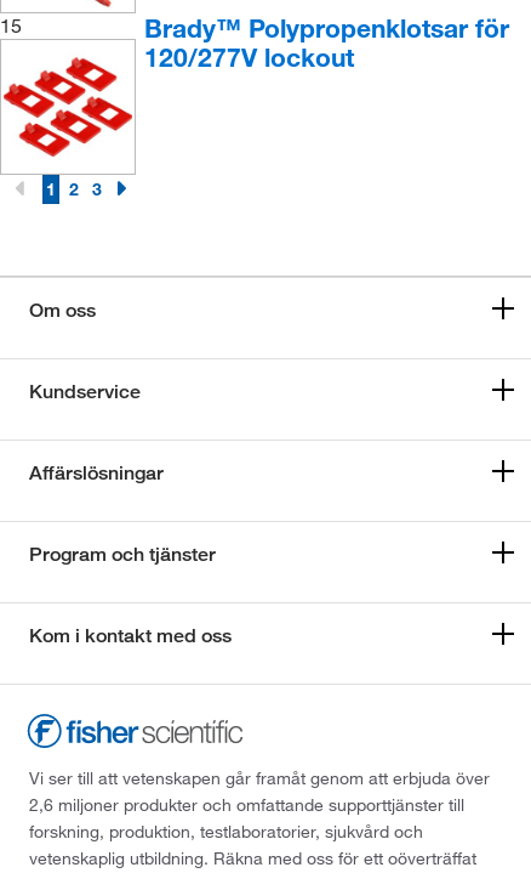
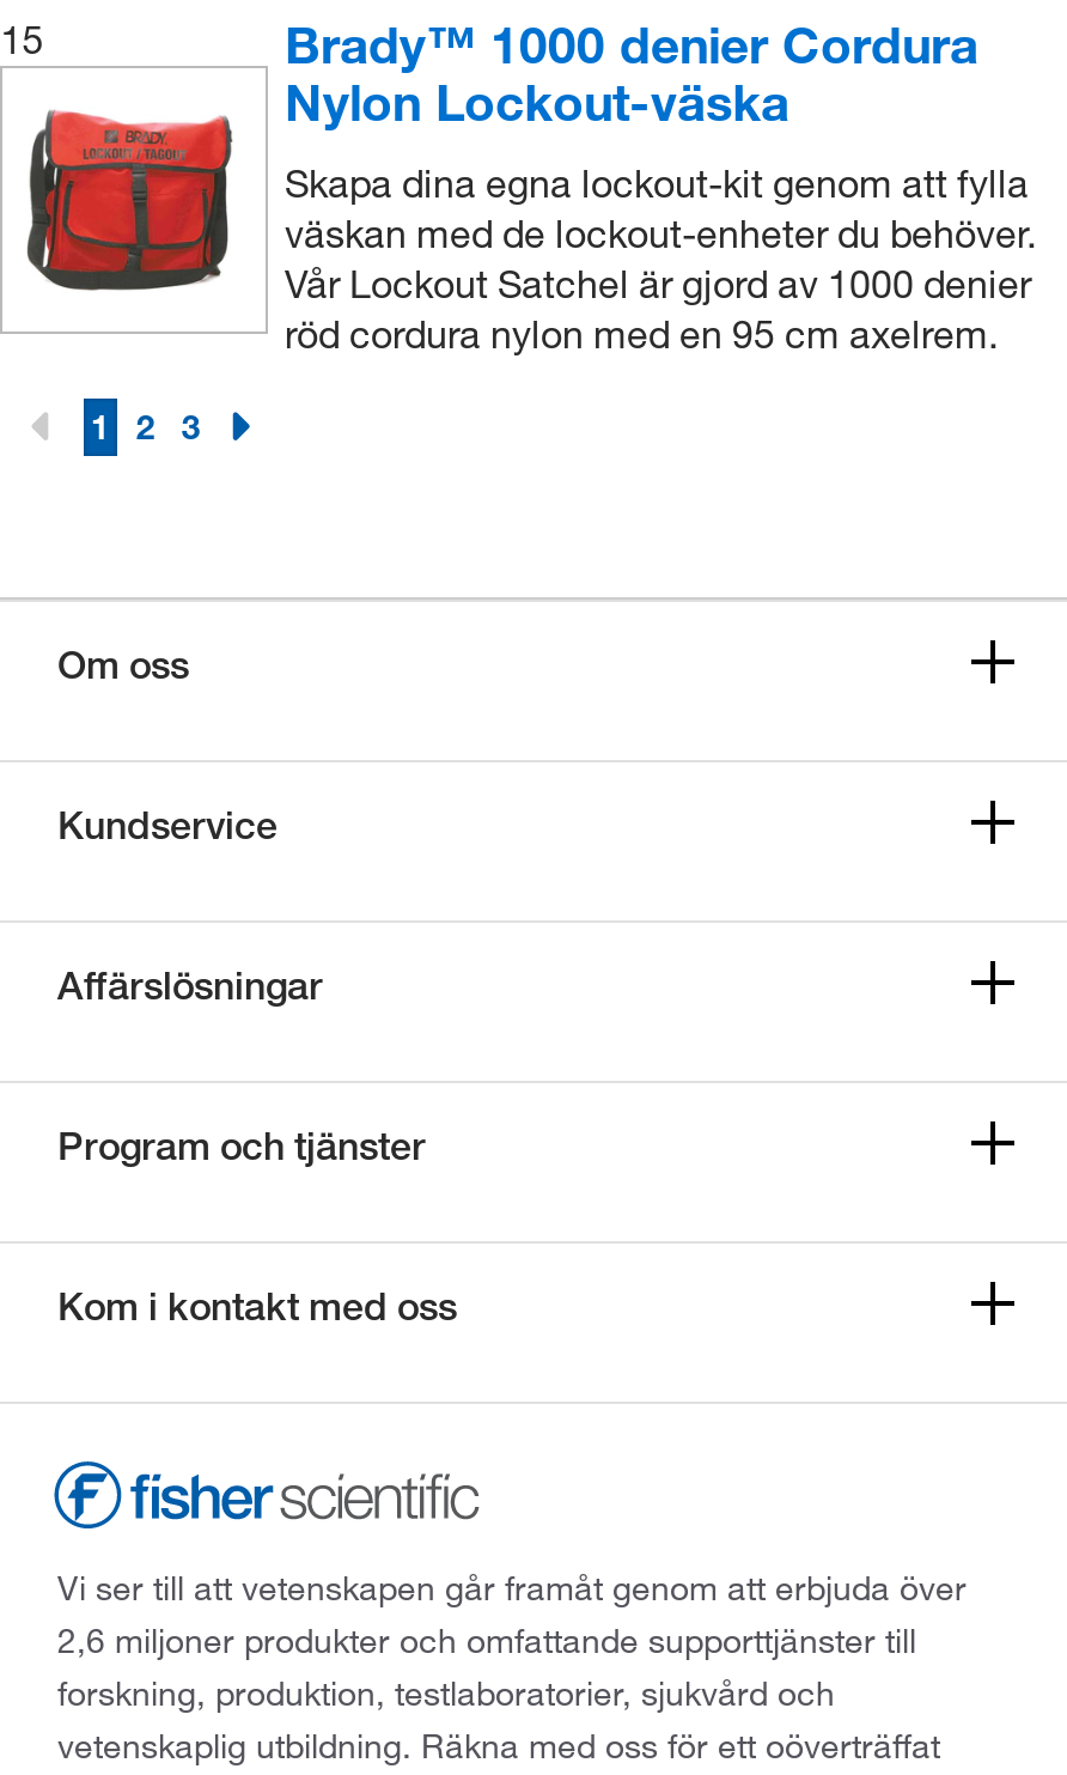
- [image]
- Brady™ Polypropenklotsar för
- 120/277V lockout
+ [image]
+ Brady™ 1000 denier Cordura
+ Nylon Lockout-väska
+ Skapa dina egna lockout-kit genom att fylla
+ väskan med de lockout-enheter du behöver.
+ Vår Lockout Satchel är gjord av 1000 denier
+ röd cordura nylon med en 95 cm axelrem.
